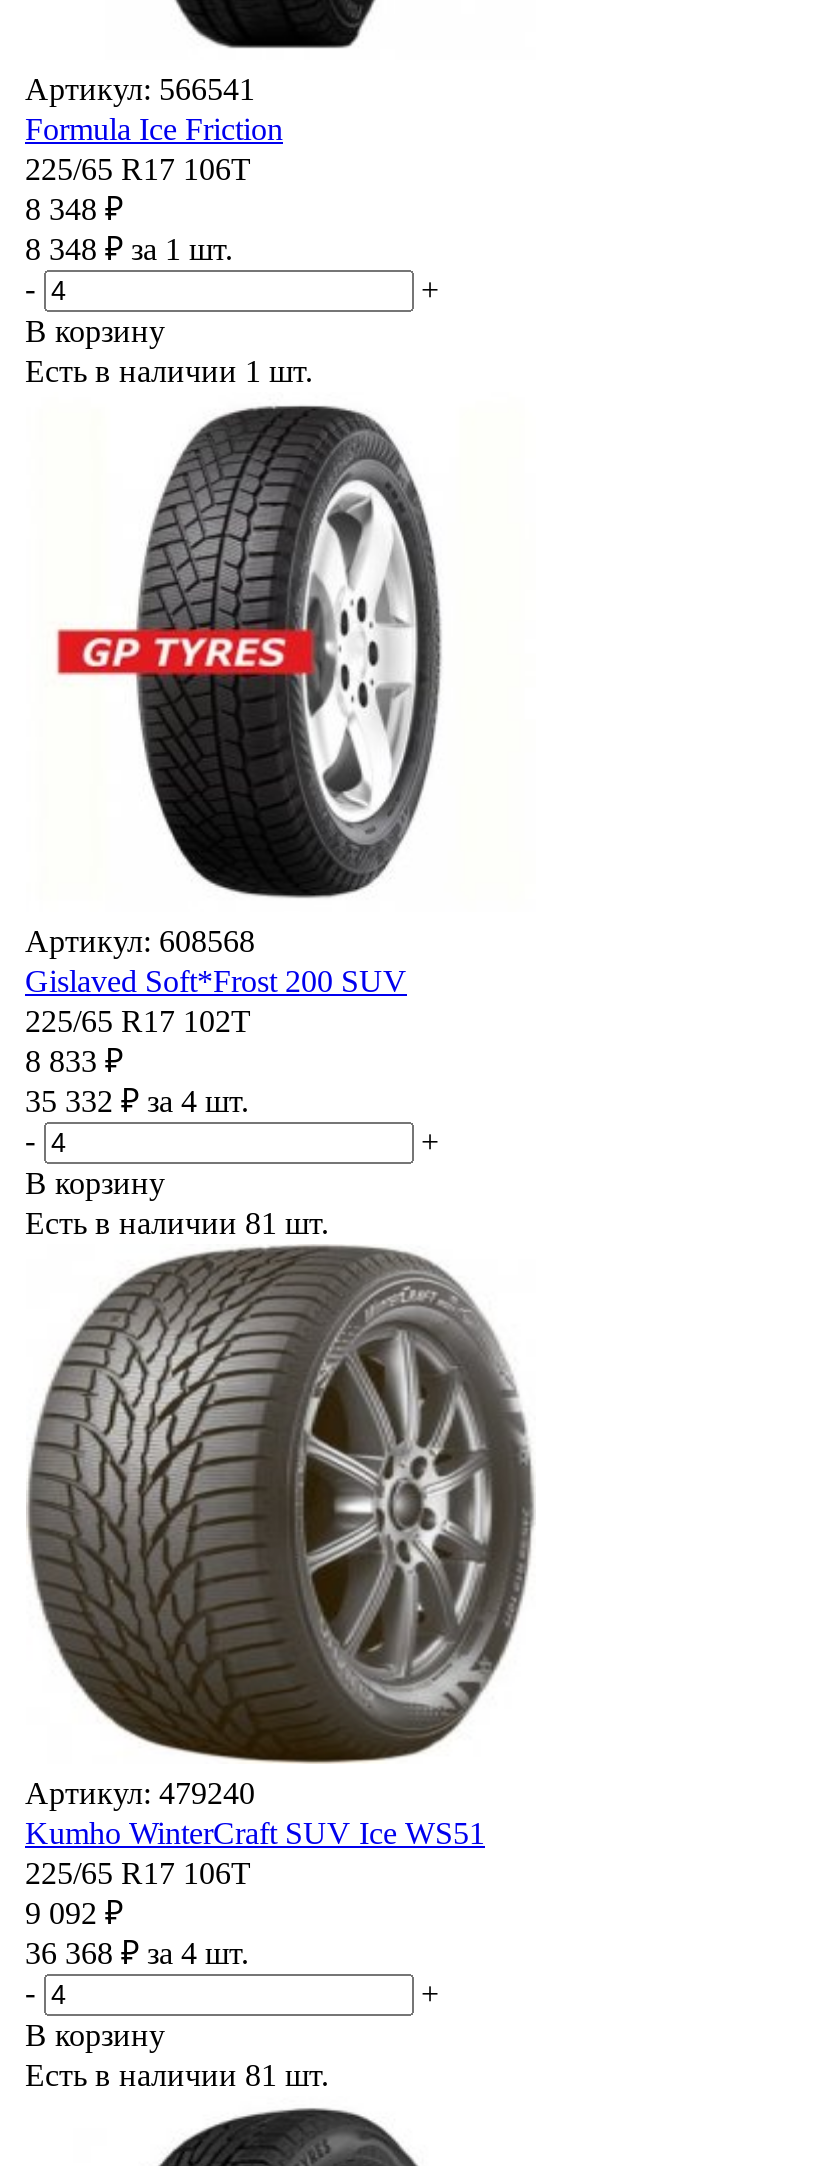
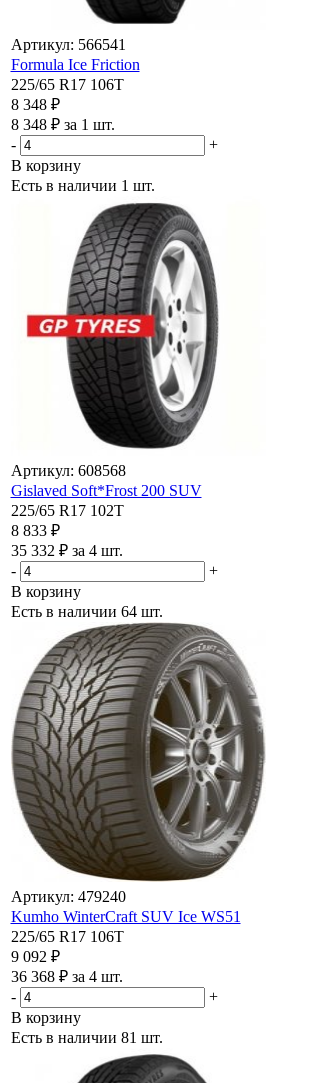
- Есть в наличии 81 шт.
+ Есть в наличии 64 шт.
